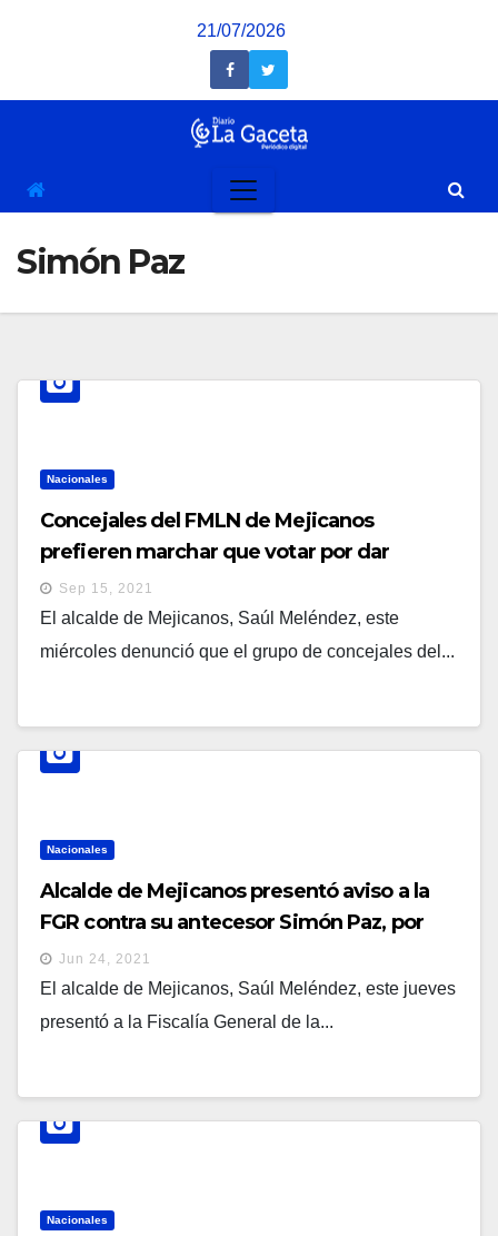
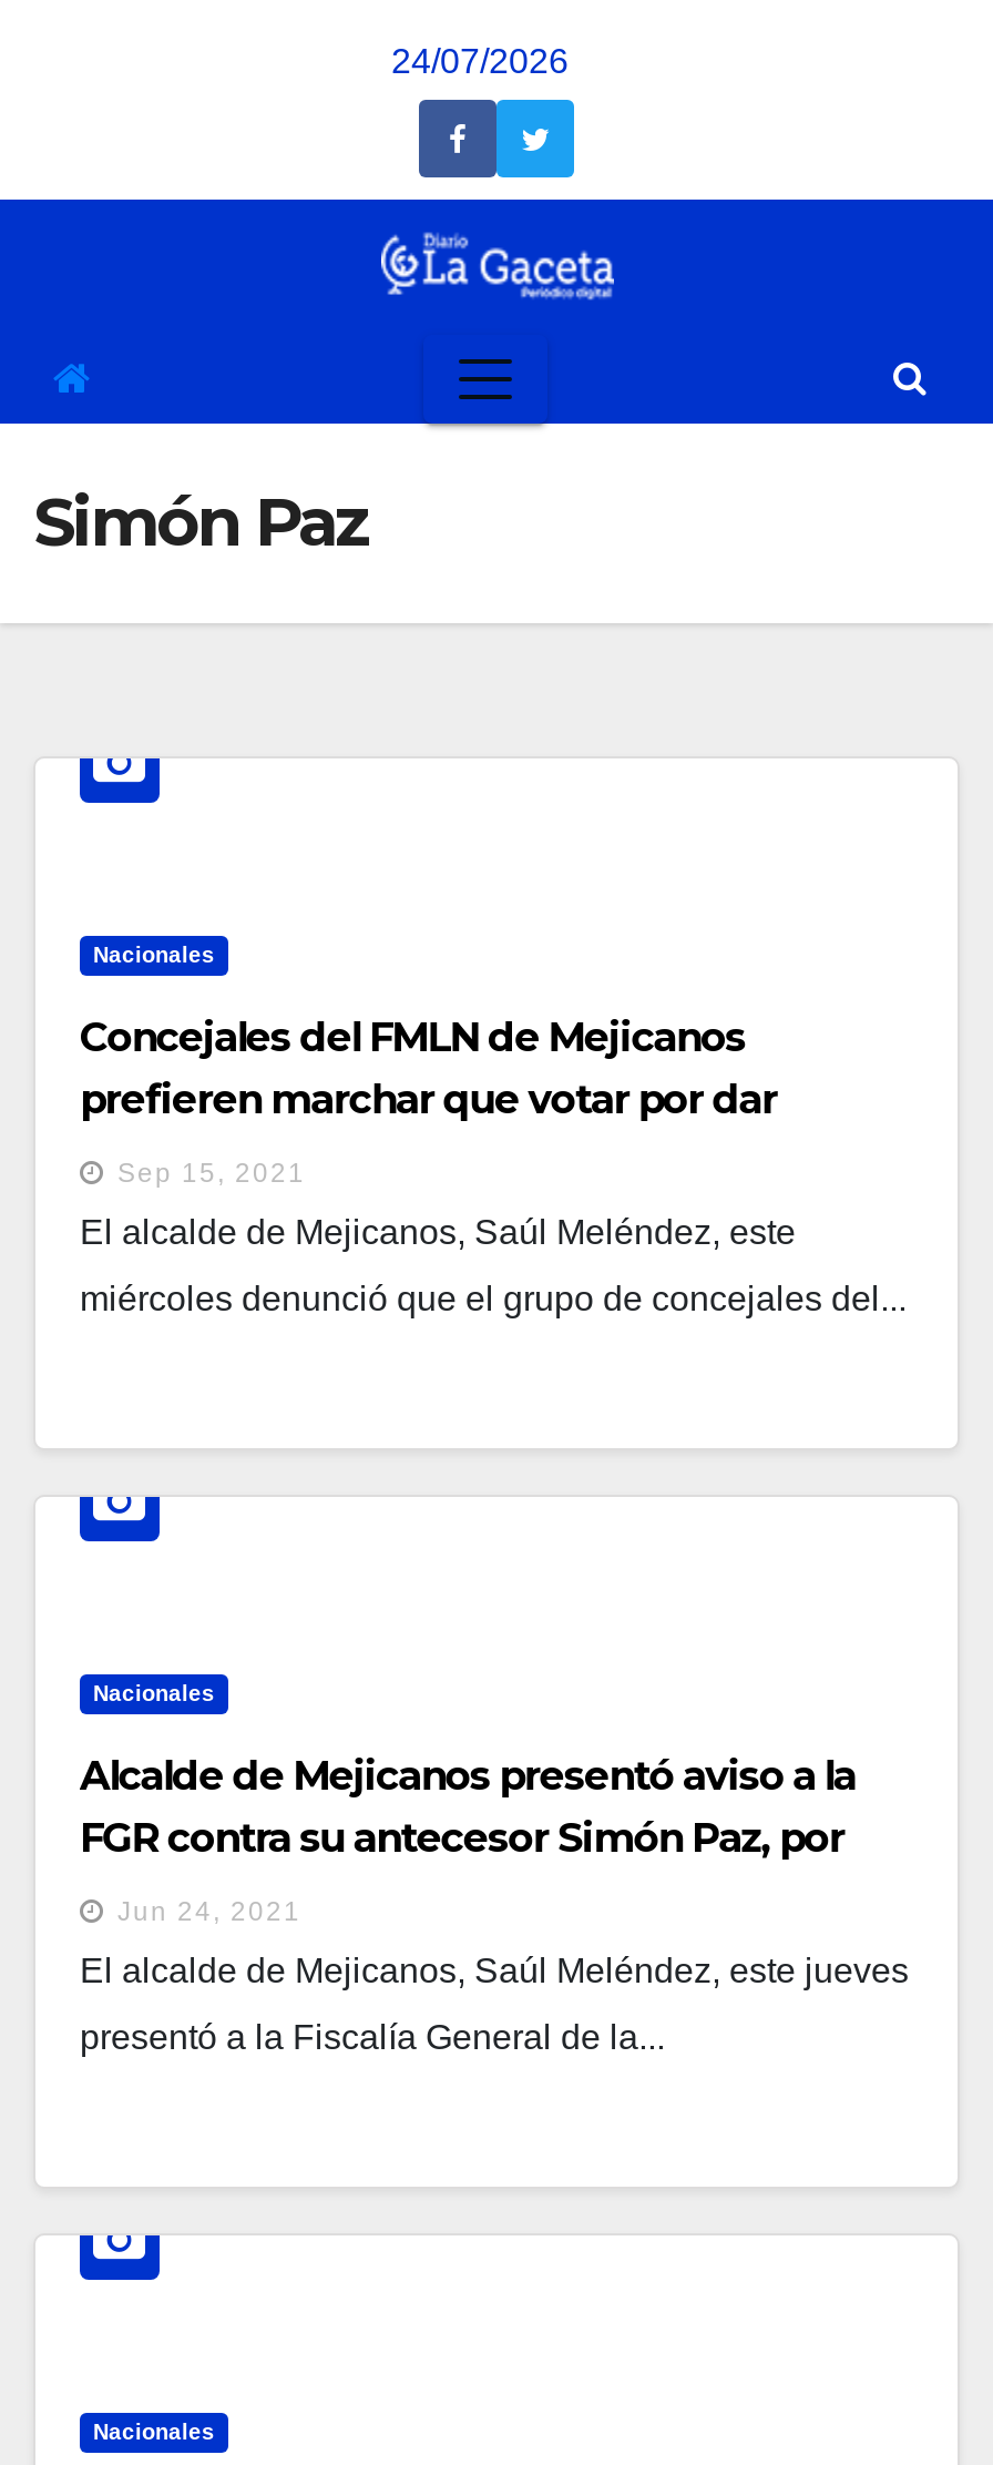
- 21/07/2026
+ 24/07/2026
